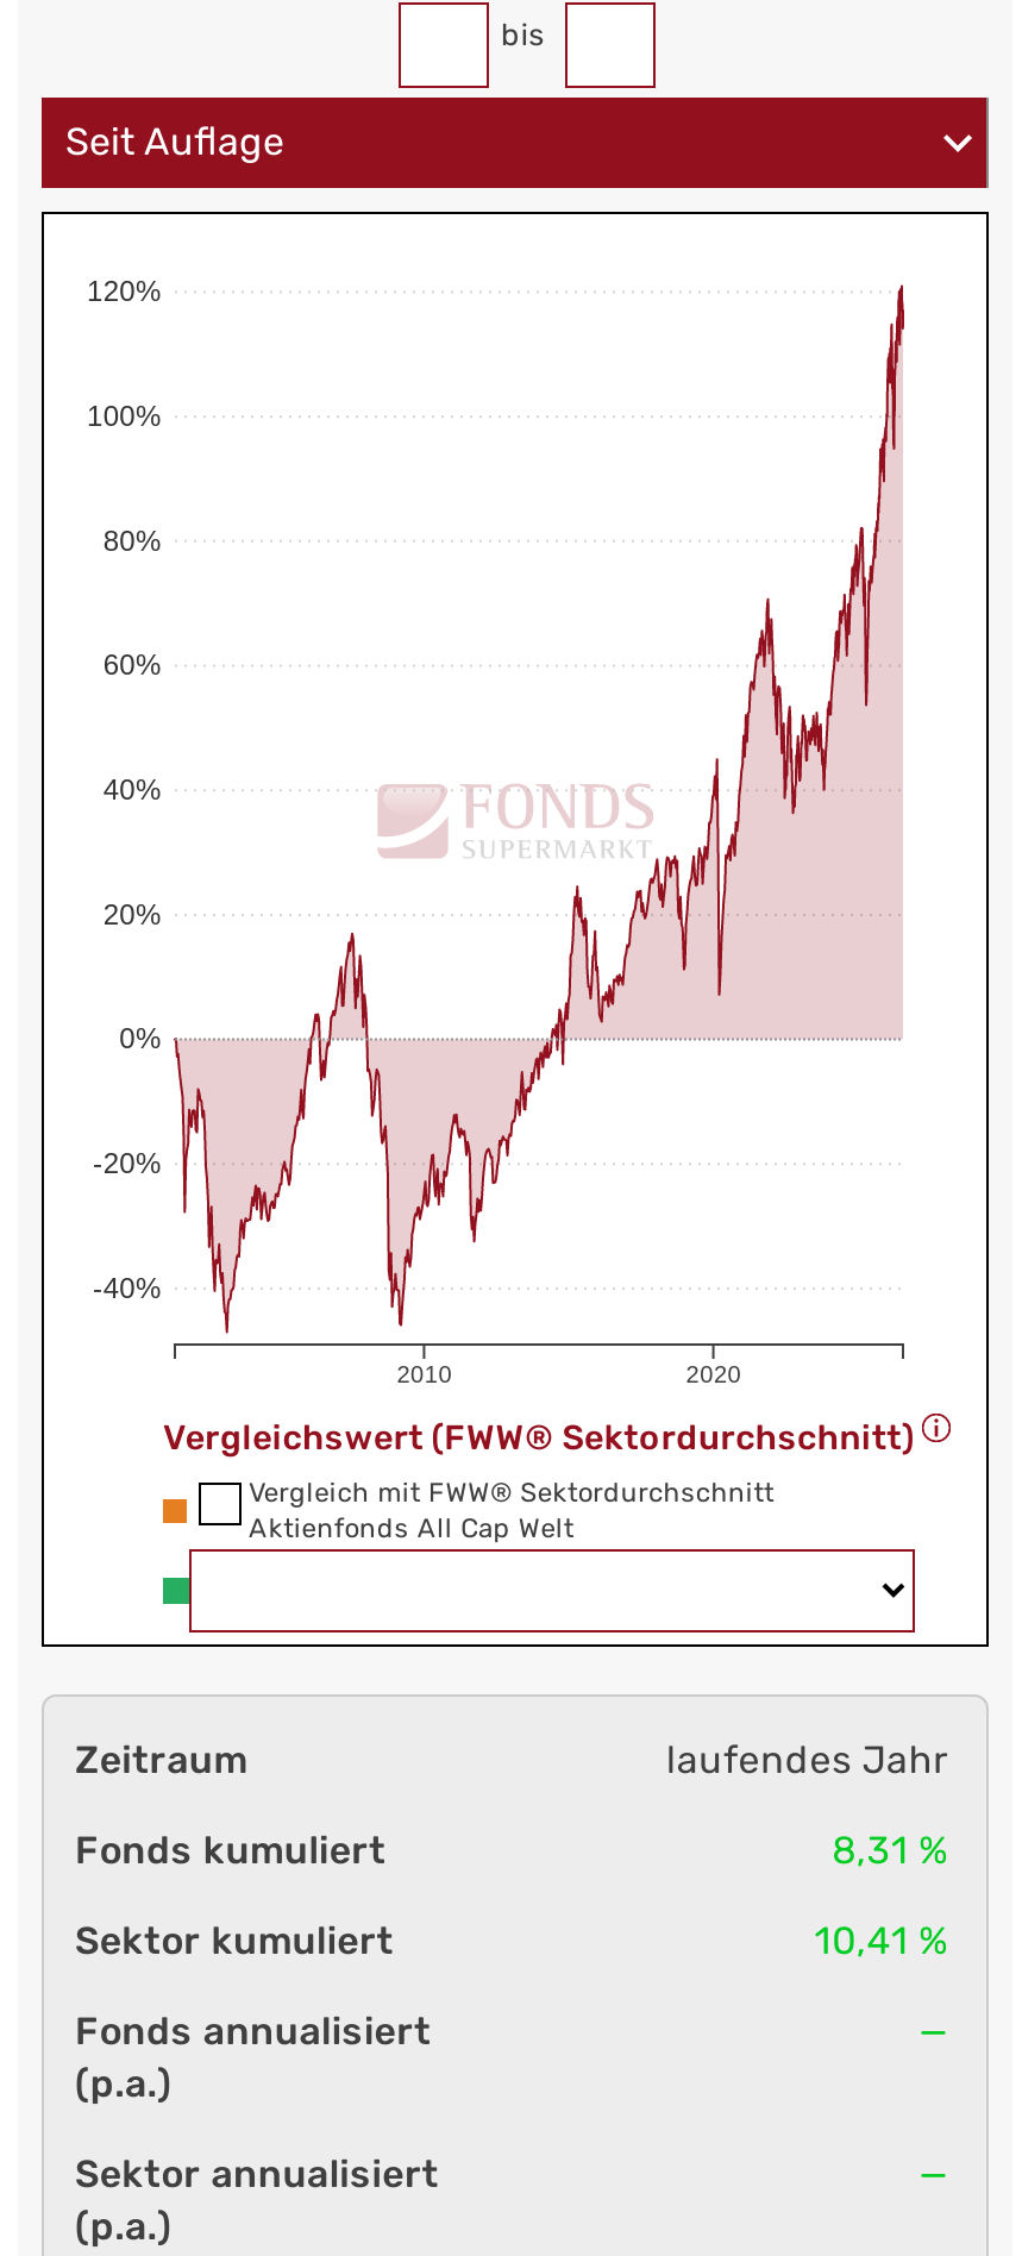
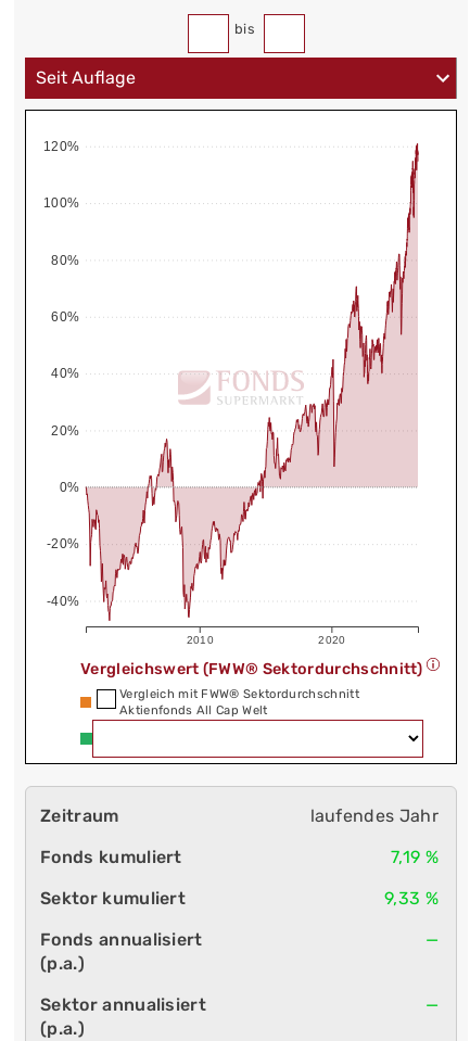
- 8,31 %
+ 7,19 %

- 10,41 %
+ 9,33 %
